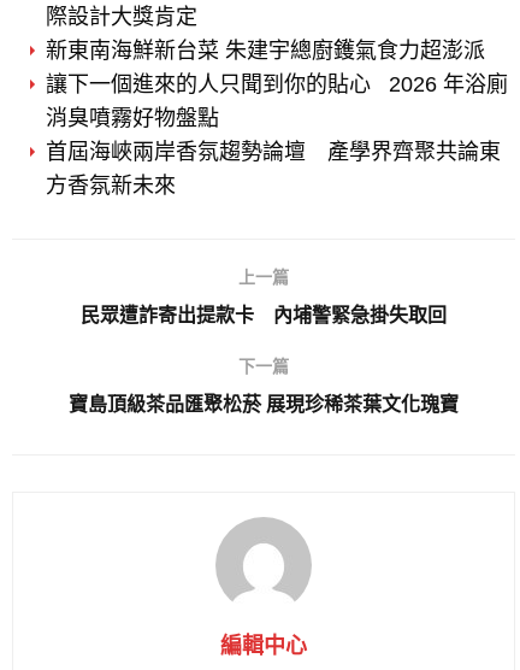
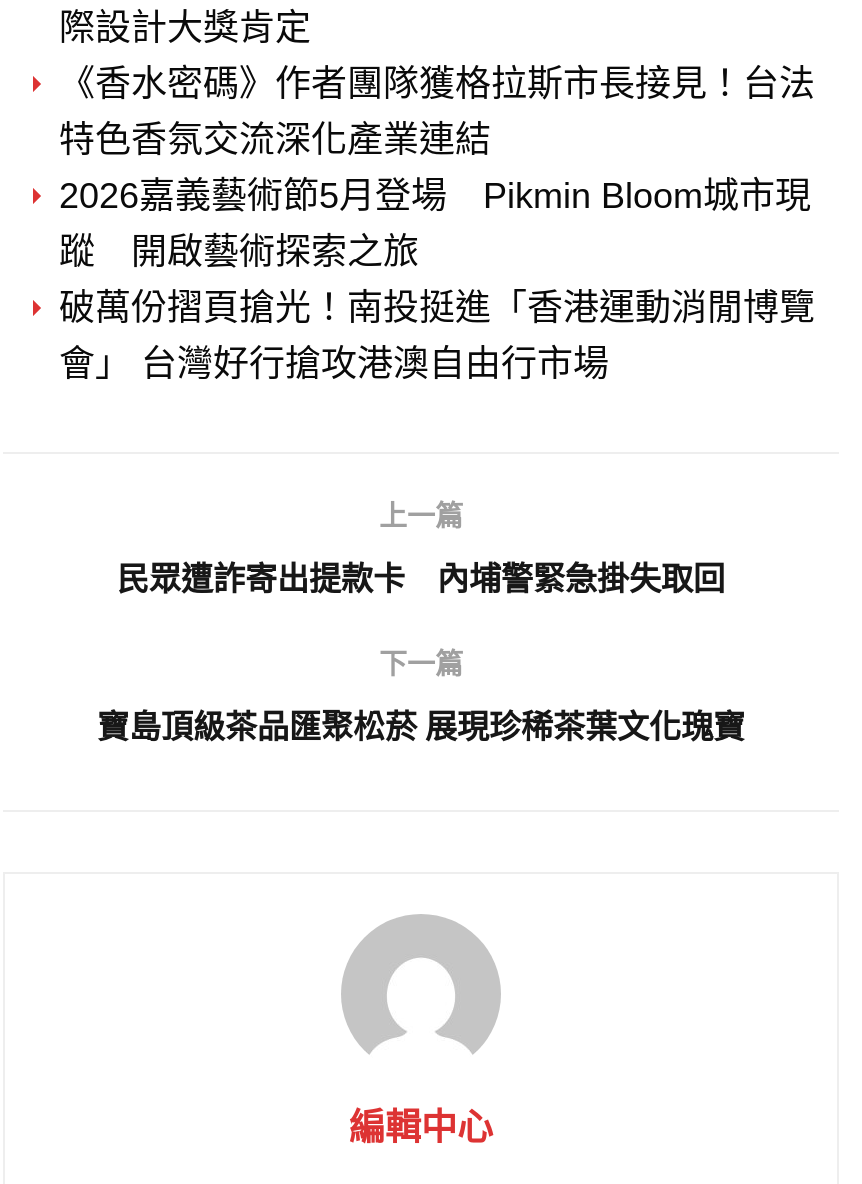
- 新東南海鮮新台菜 朱建宇總廚鑊氣食力超澎派
- 讓下一個進來的人只聞到你的貼心 2026 年浴廁
- 消臭噴霧好物盤點
- 首屆海峽兩岸香氛趨勢論壇 產學界齊聚共論東
- 方香氛新未來
+ 《香水密碼》作者團隊獲格拉斯市長接見！台法
+ 特色香氛交流深化產業連結
+ 2026嘉義藝術節5月登場 Pikmin Bloom城市現
+ 蹤 開啟藝術探索之旅
+ 破萬份摺頁搶光！南投挺進「香港運動消閒博覽
+ 會」 台灣好行搶攻港澳自由行市場
